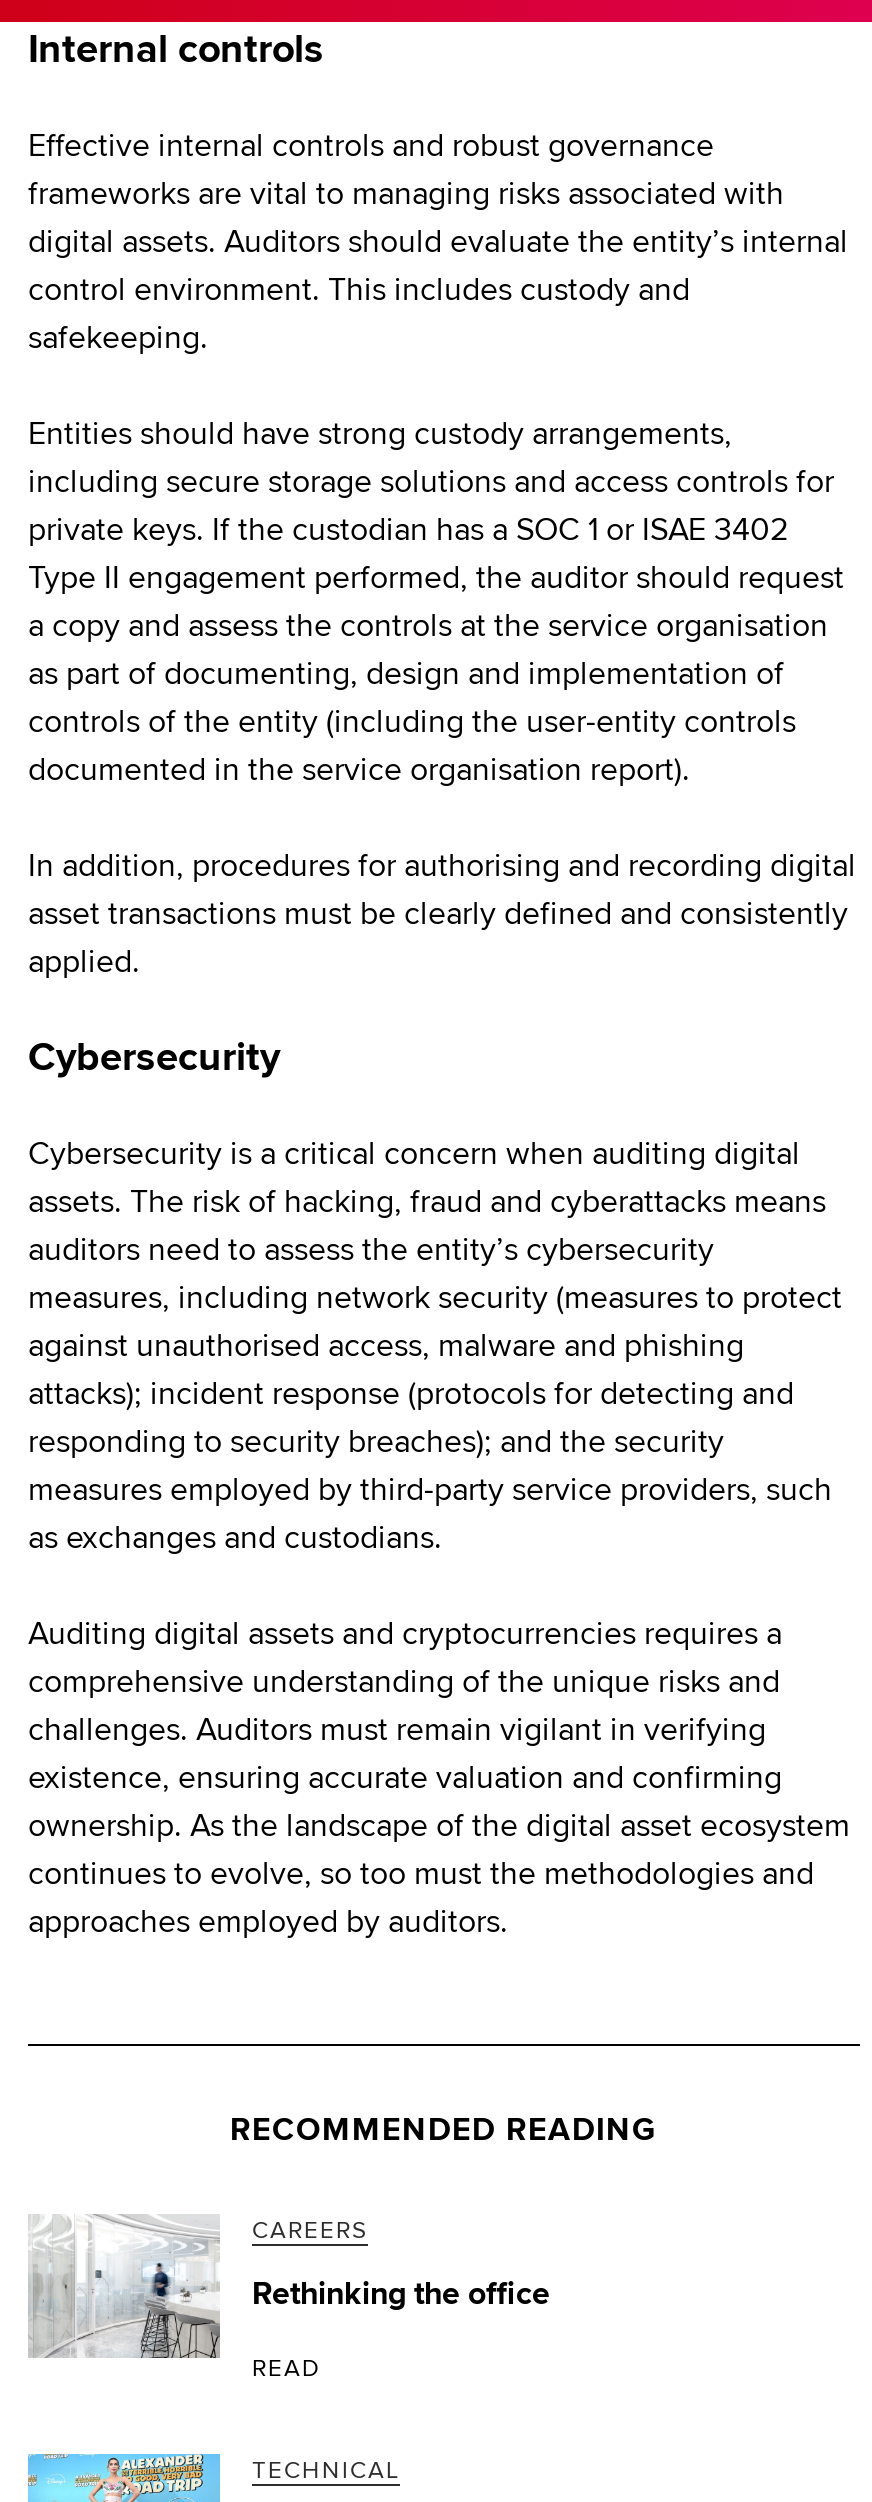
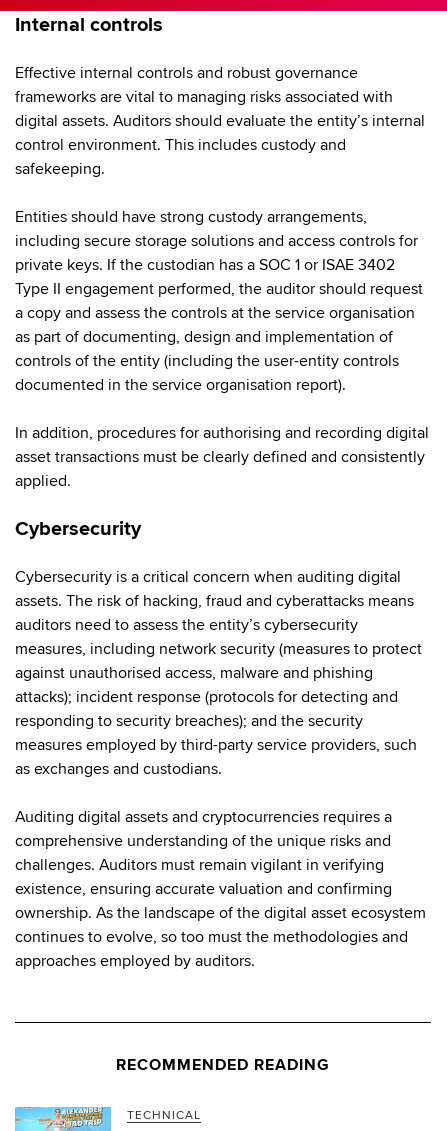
- [image]
- CAREERS
- Rethinking the office
- READ
